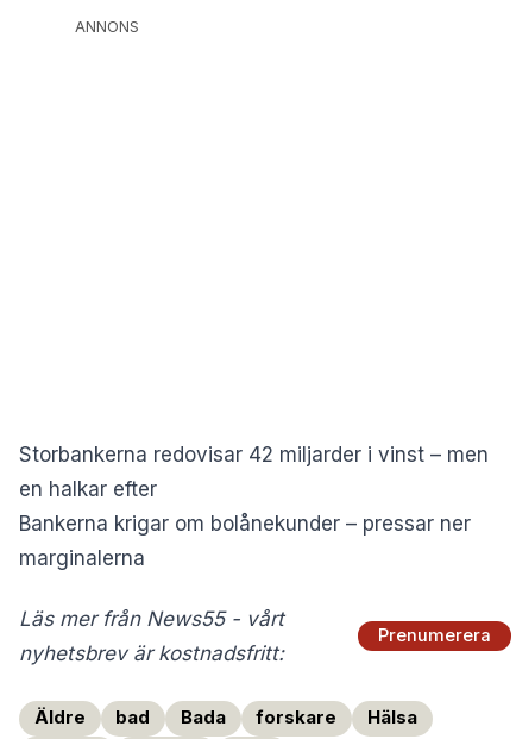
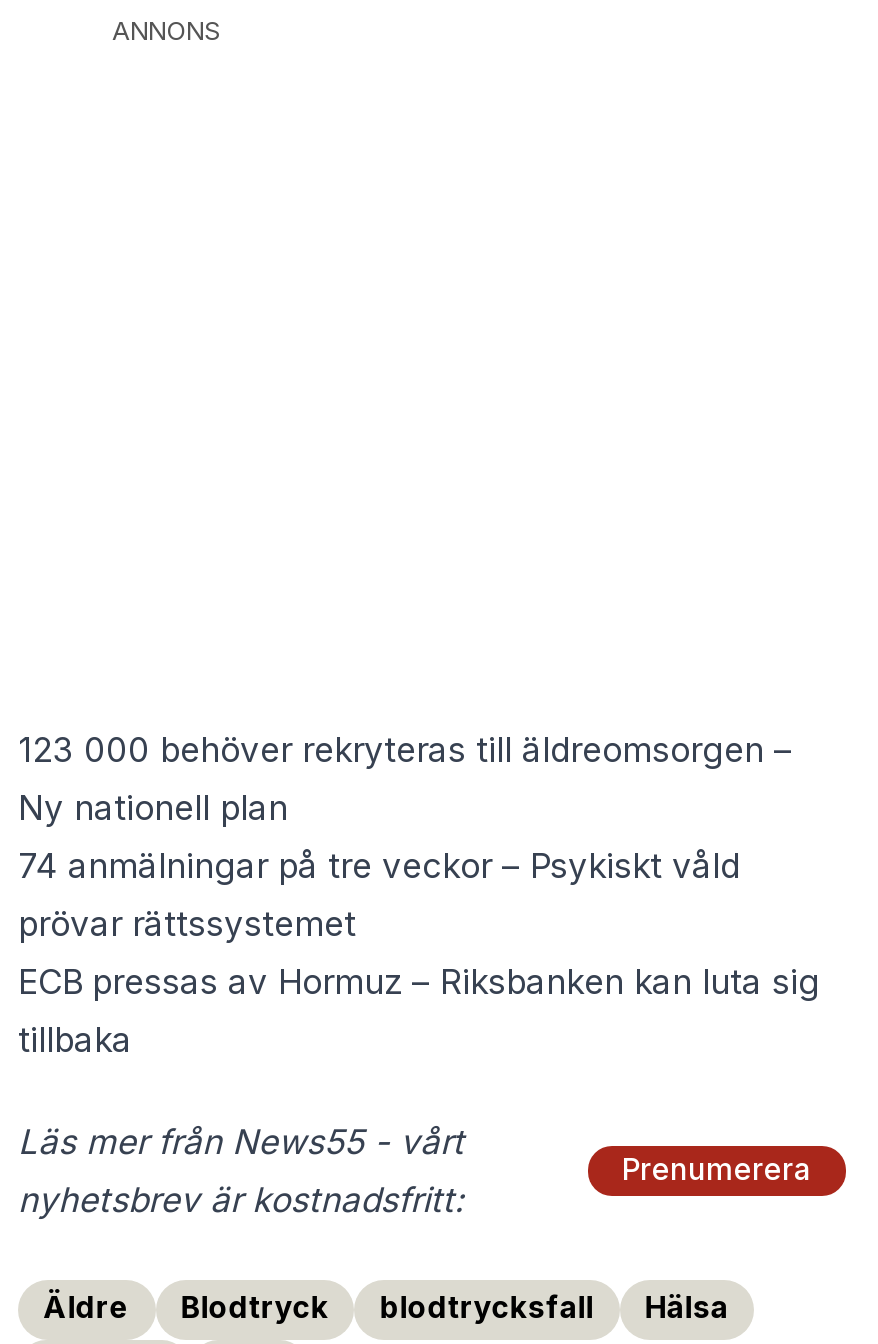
- Storbankerna redovisar 42 miljarder i vinst – men
- en halkar efter
- Bankerna krigar om bolånekunder – pressar ner
- marginalerna
+ 123 000 behöver rekryteras till äldreomsorgen –
+ Ny nationell plan
+ 74 anmälningar på tre veckor – Psykiskt våld
+ prövar rättssystemet
+ ECB pressas av Hormuz – Riksbanken kan luta sig
+ tillbaka

- bad
- Bada
- forskare
+ Blodtryck
+ blodtrycksfall
